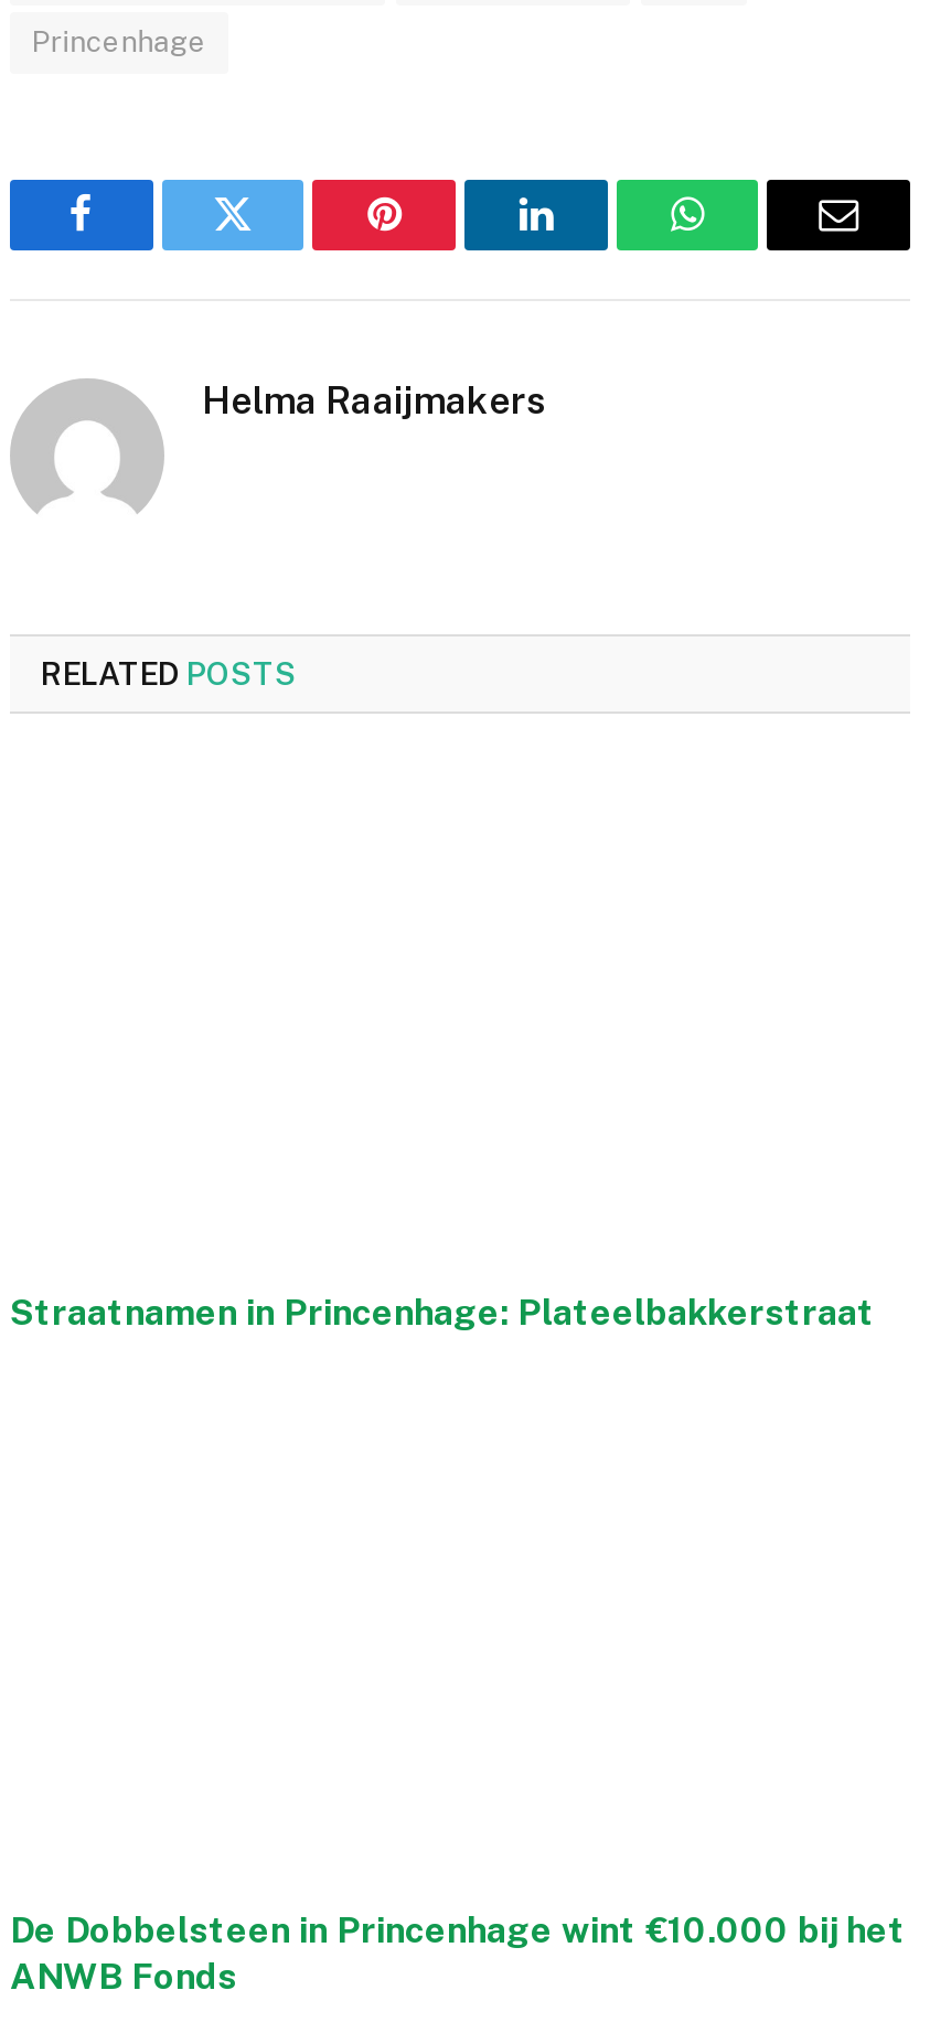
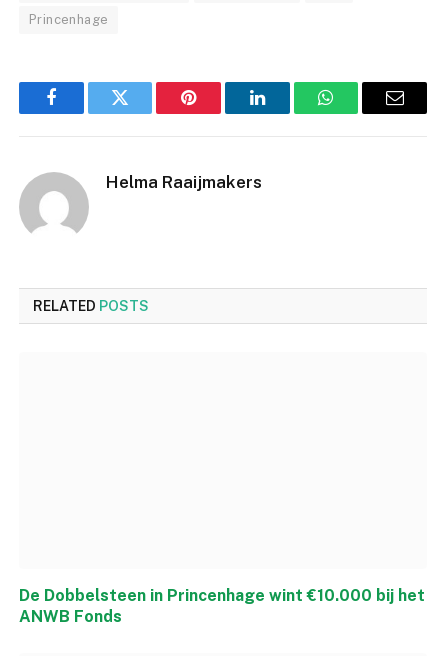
- Straatnamen in Princenhage: Plateelbakkerstraat
